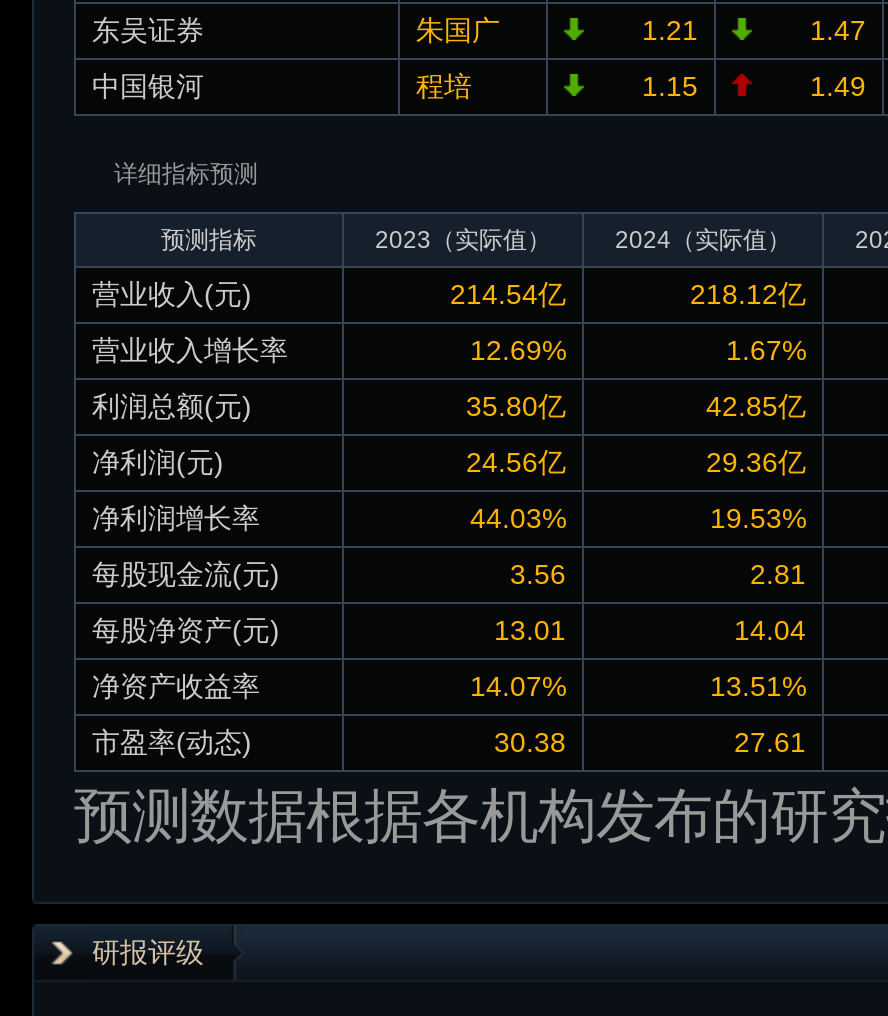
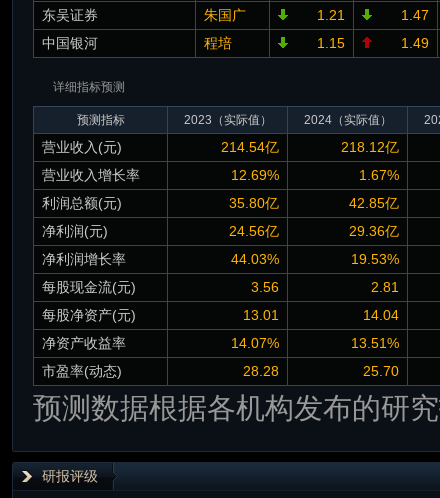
- 30.38
+ 28.28

- 27.61
+ 25.70
